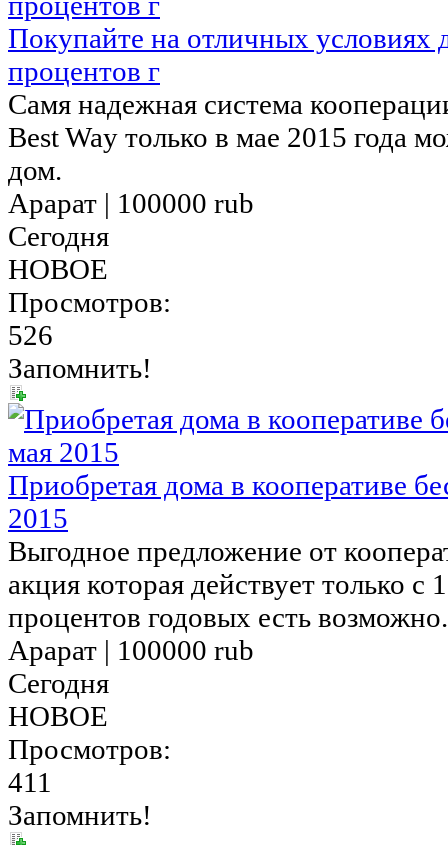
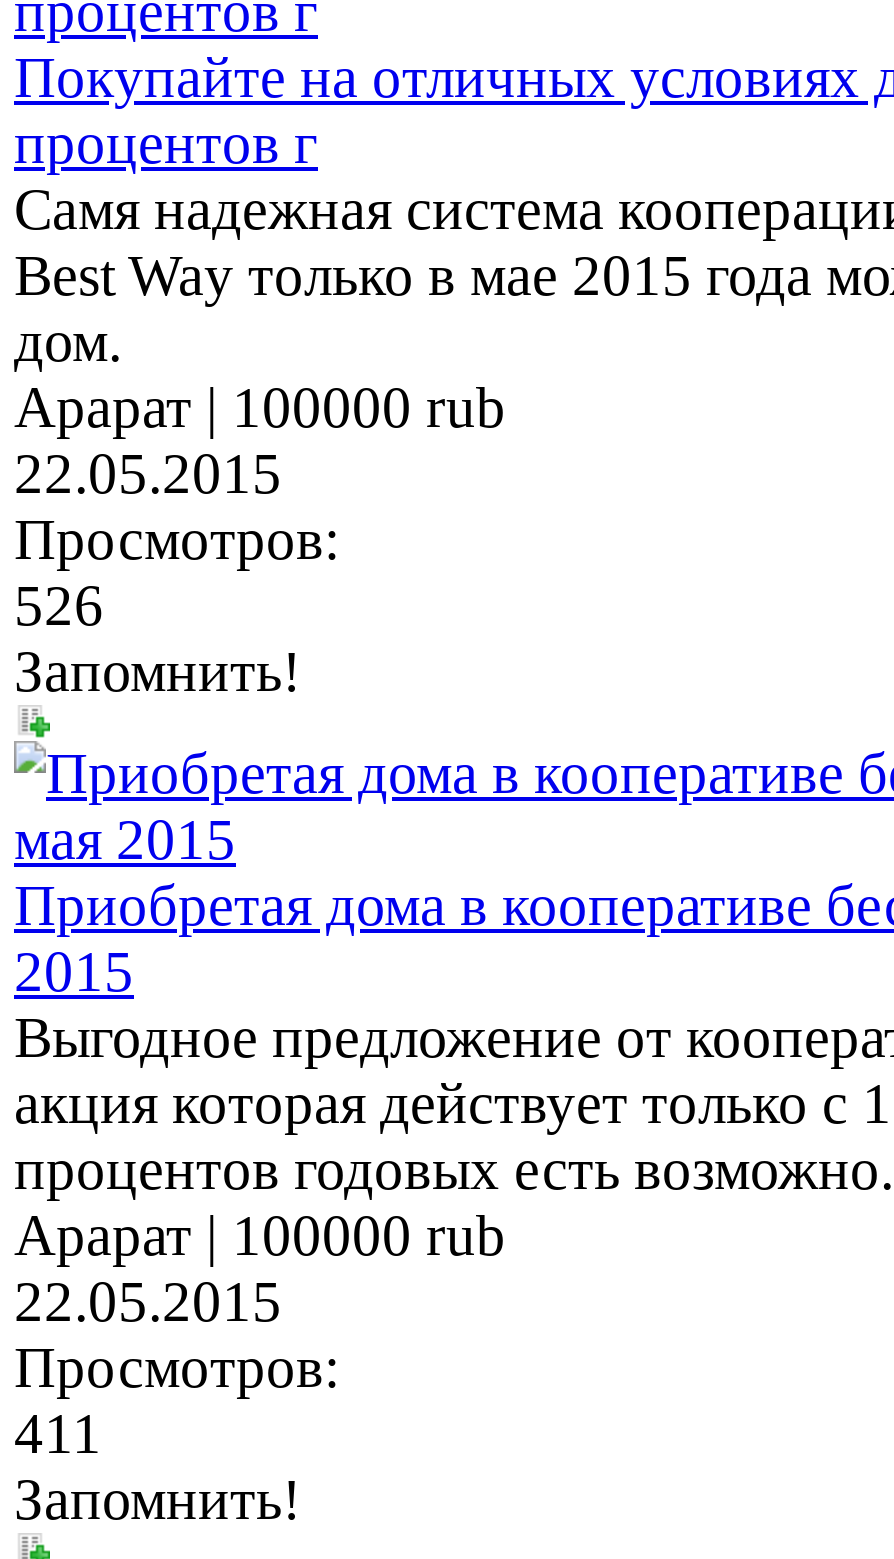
- Сегодня
- НОВОЕ
+ 22.05.2015

- Сегодня
- НОВОЕ
+ 22.05.2015
